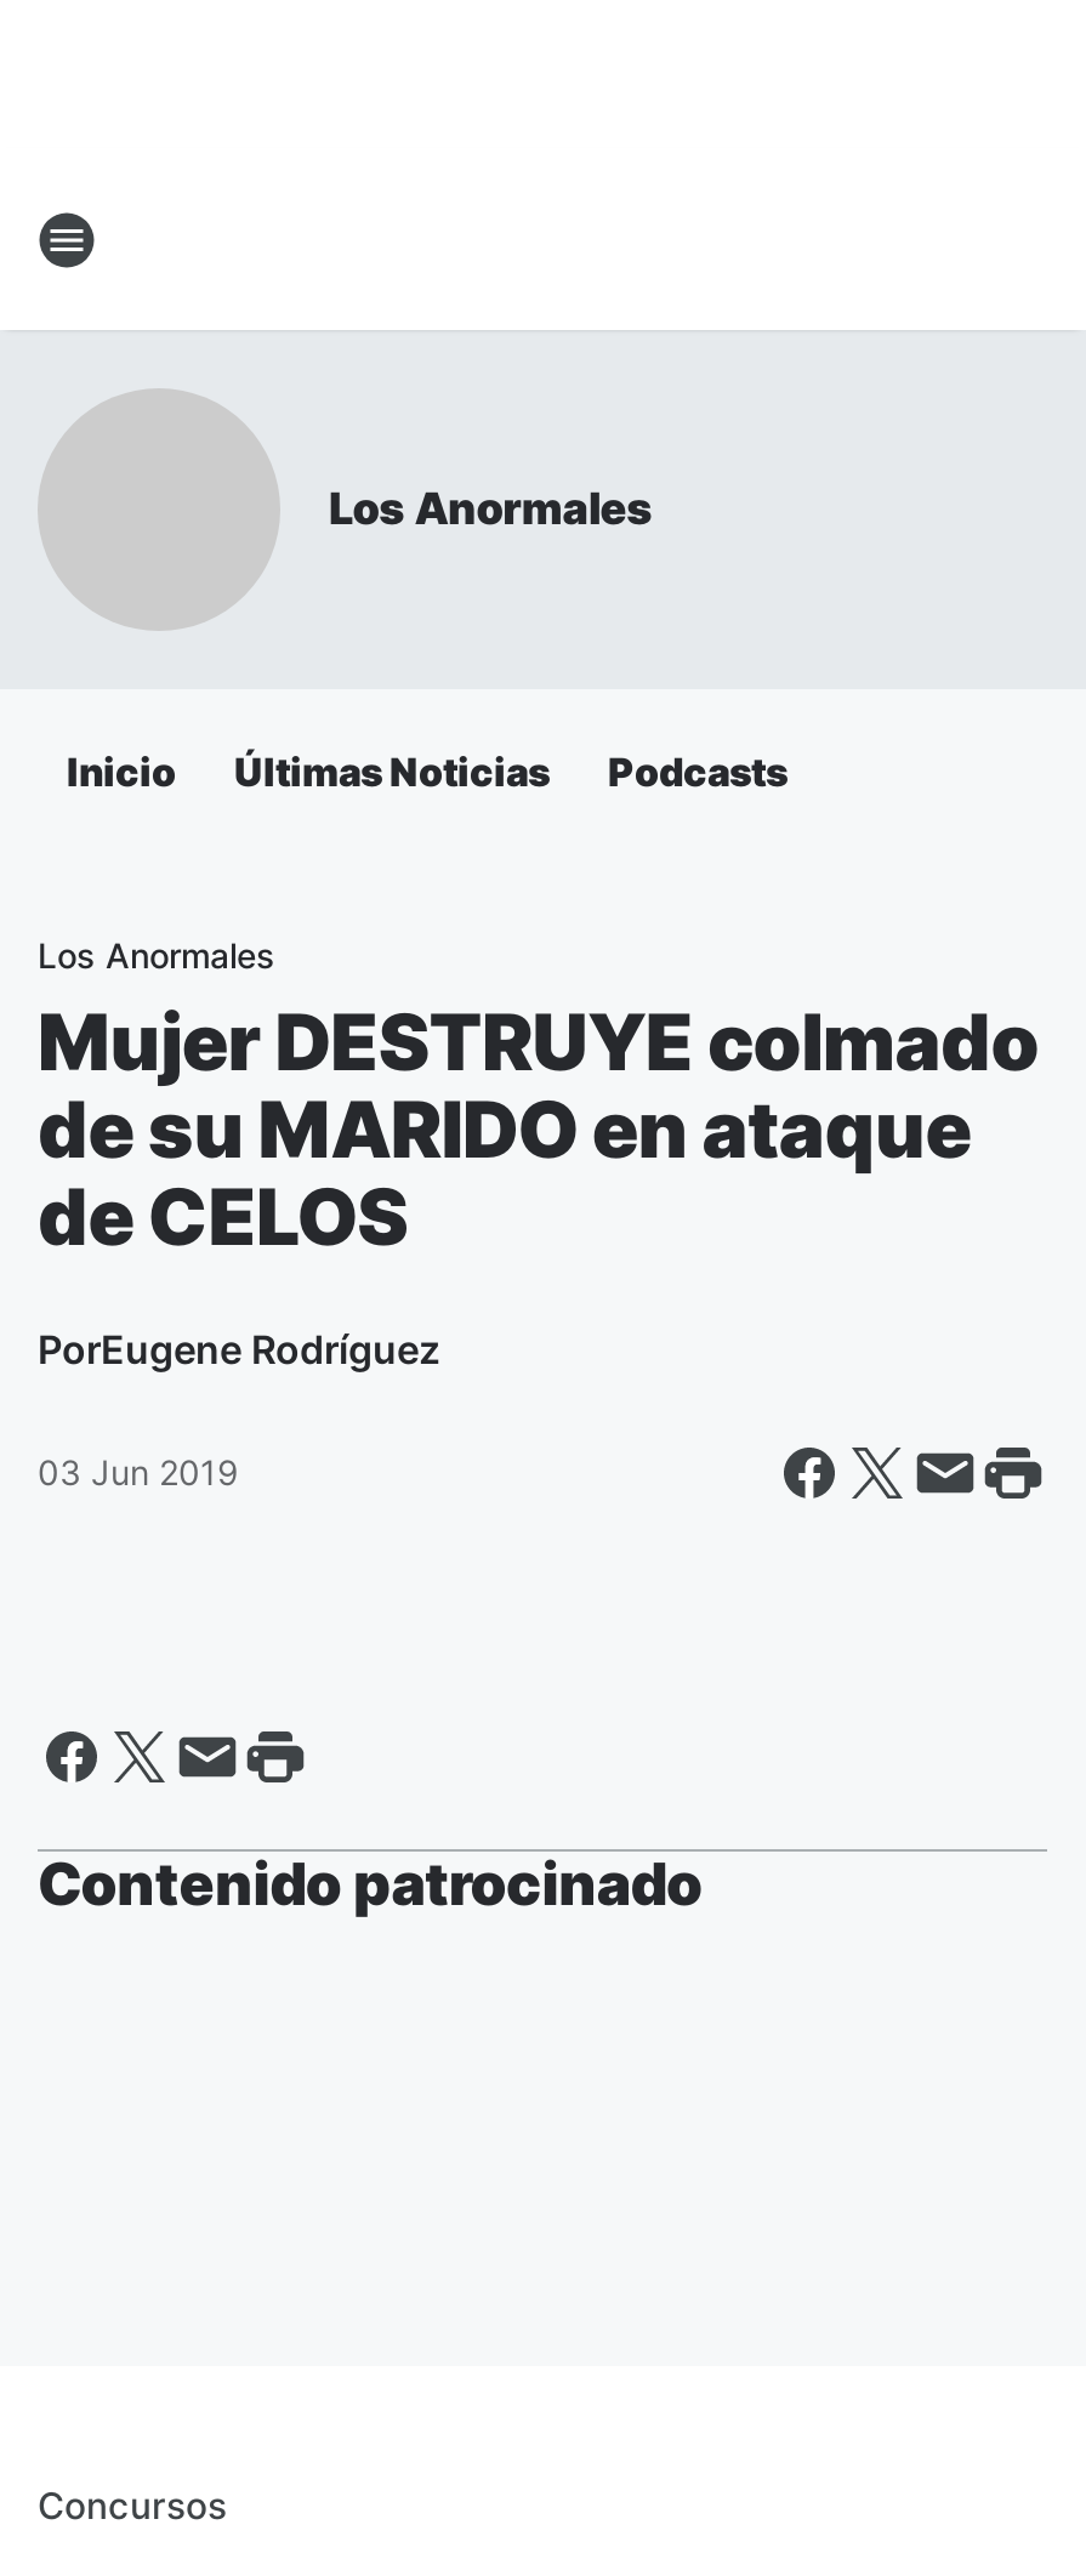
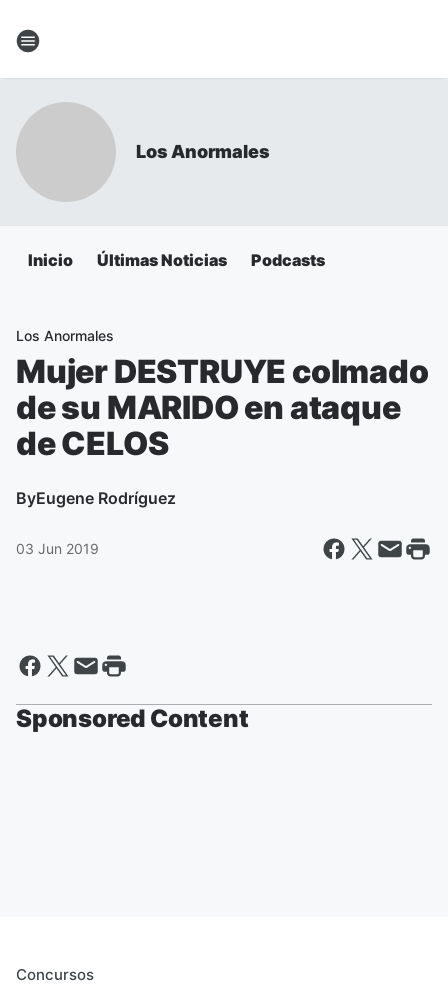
- PorEugene Rodríguez
+ ByEugene Rodríguez

- Contenido patrocinado
+ Sponsored Content
